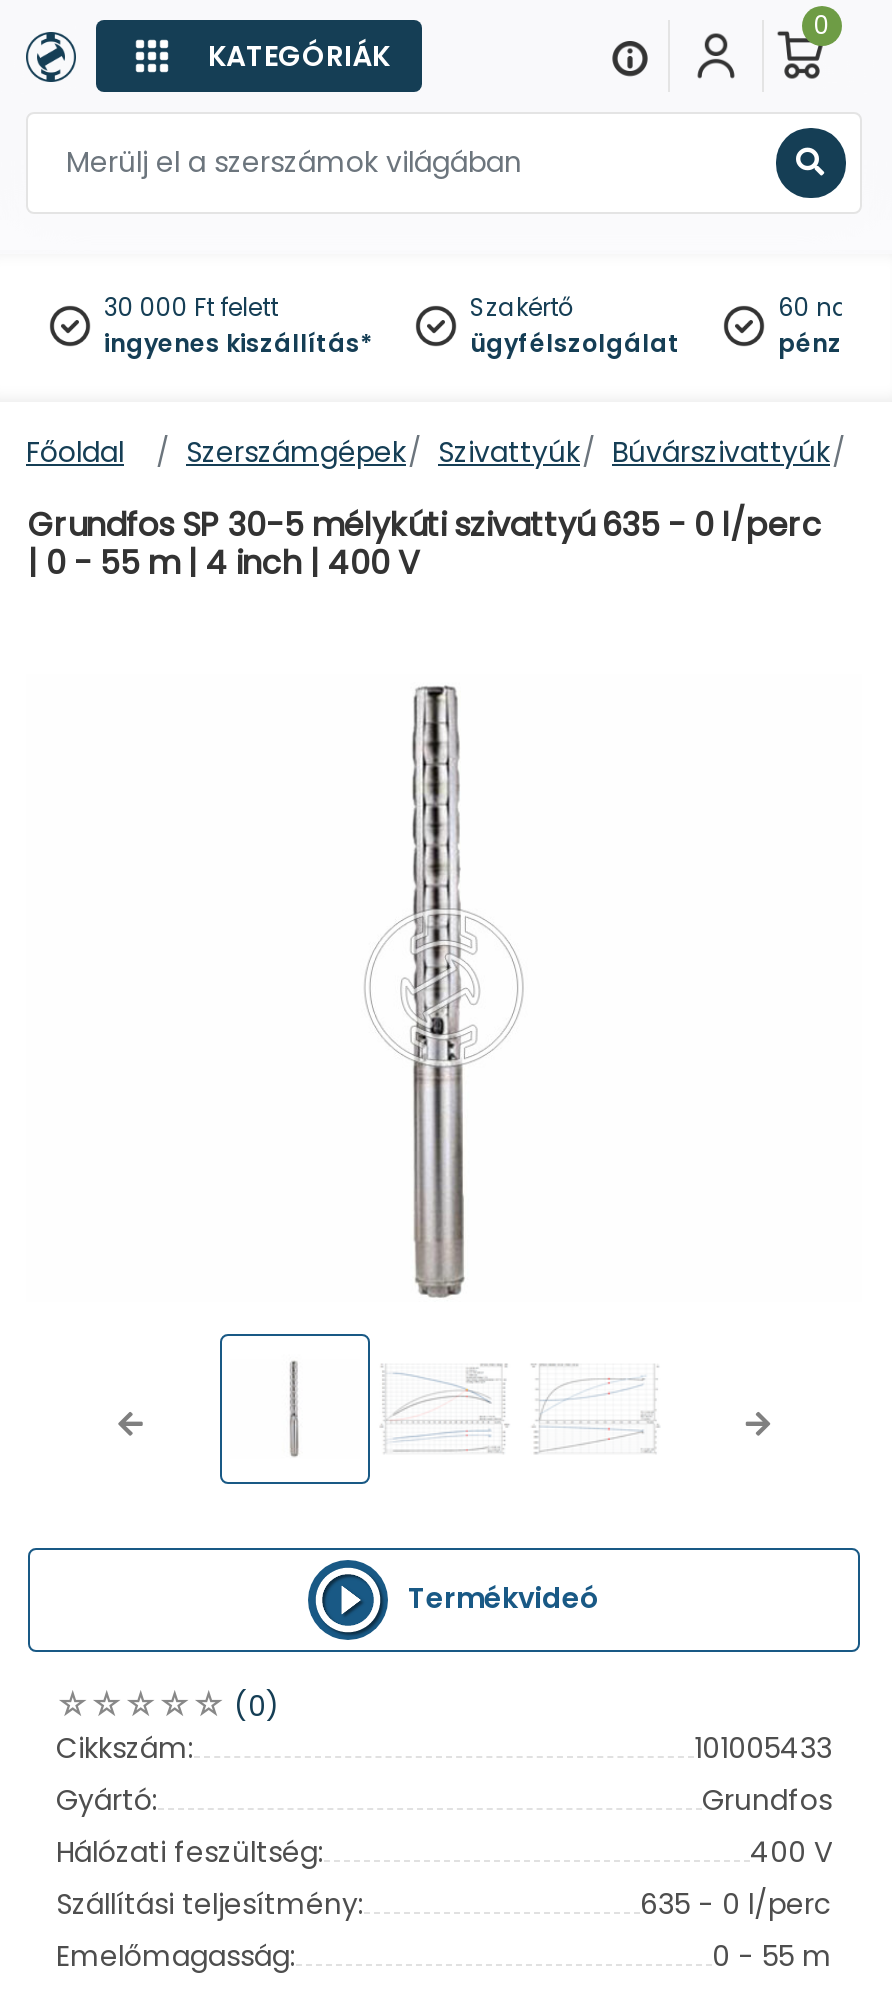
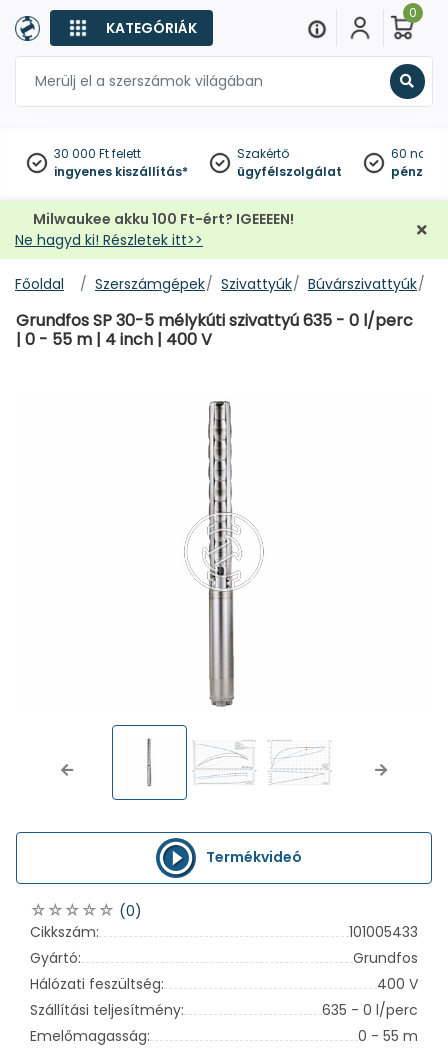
+ Milwaukee akku 100 Ft-ért? IGEEEEN!
+ Ne hagyd ki! Részletek itt>>
